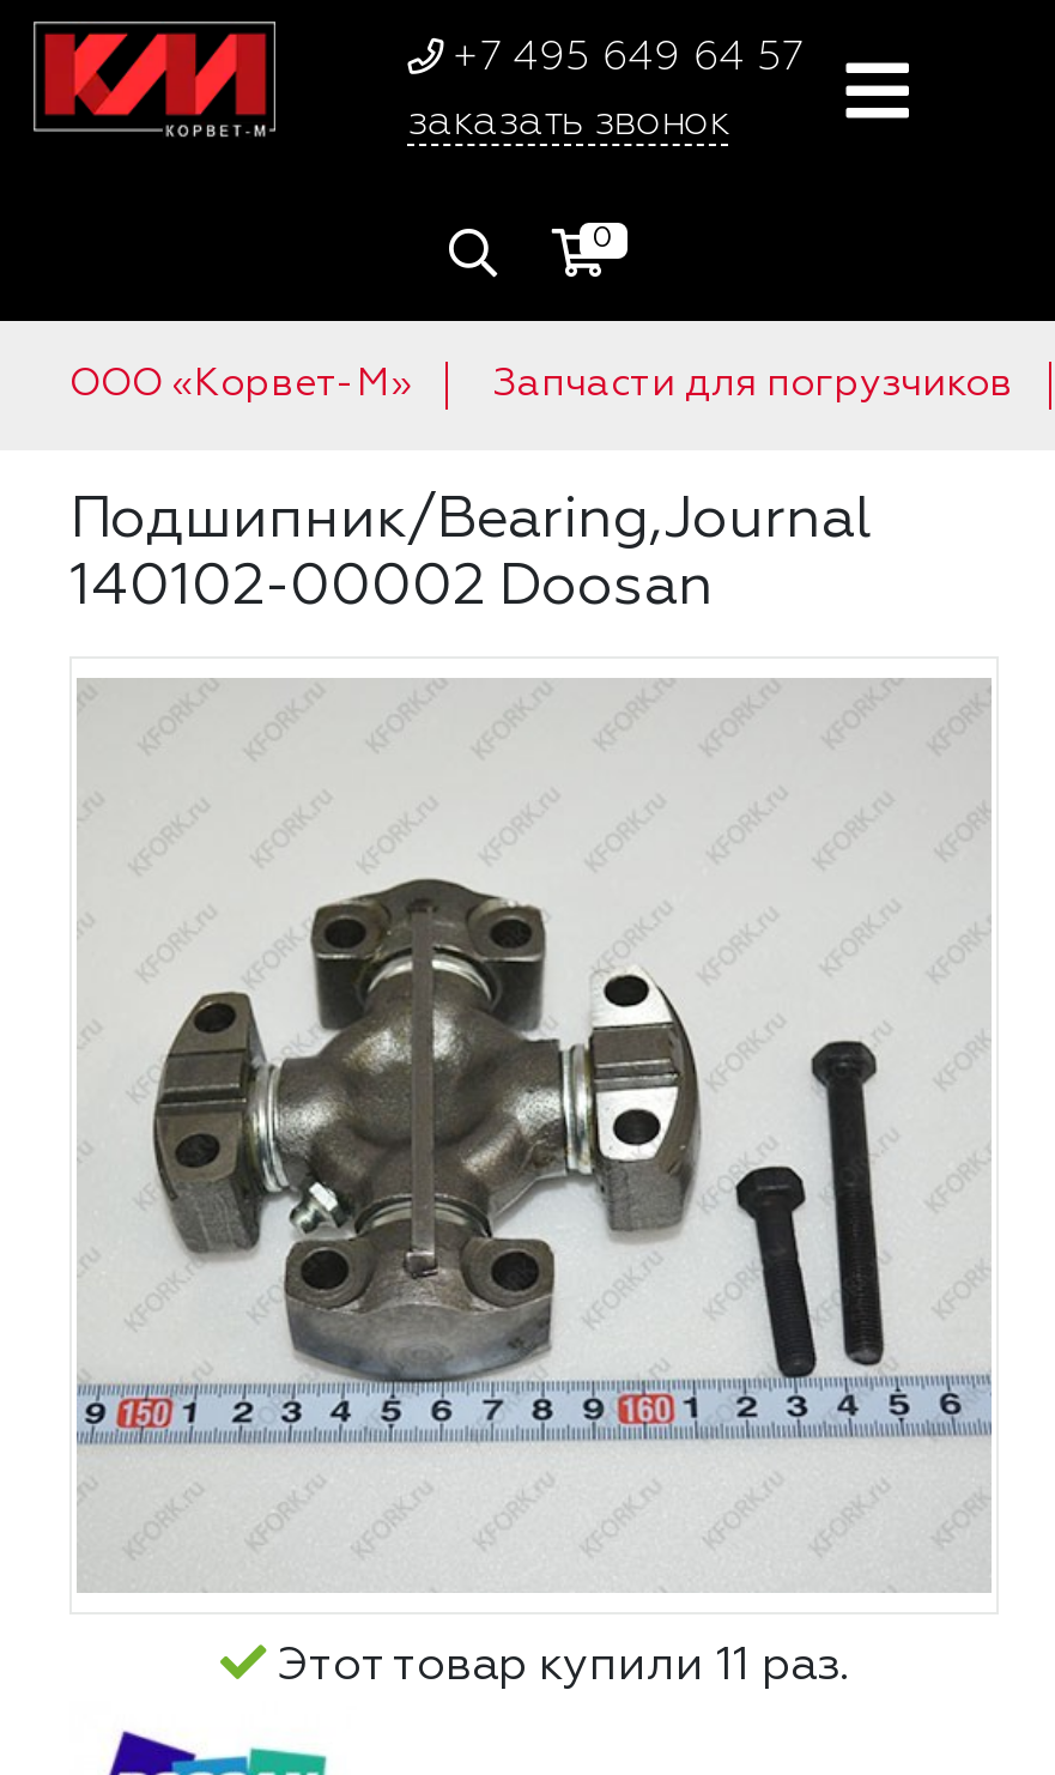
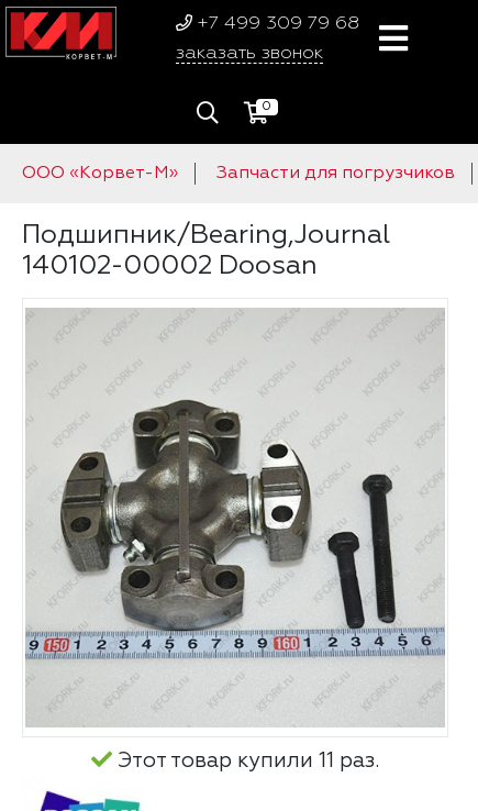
- +7 495 649 64 57
+ +7 499 309 79 68
